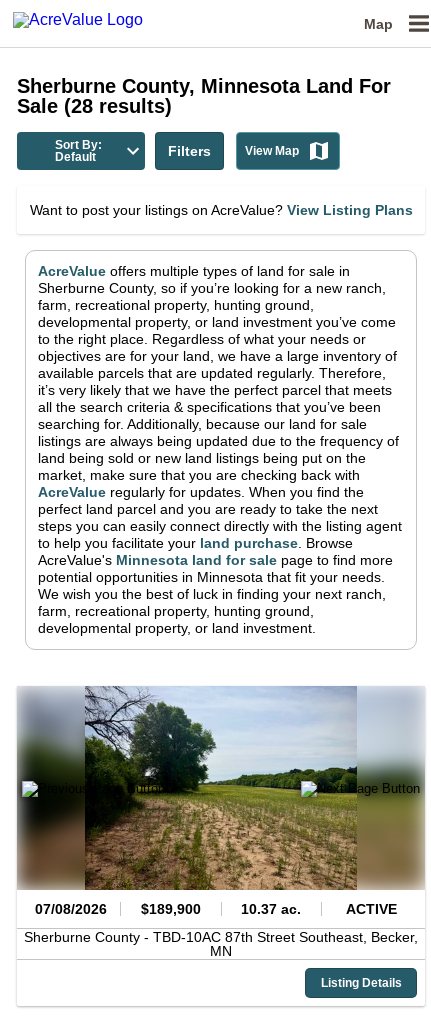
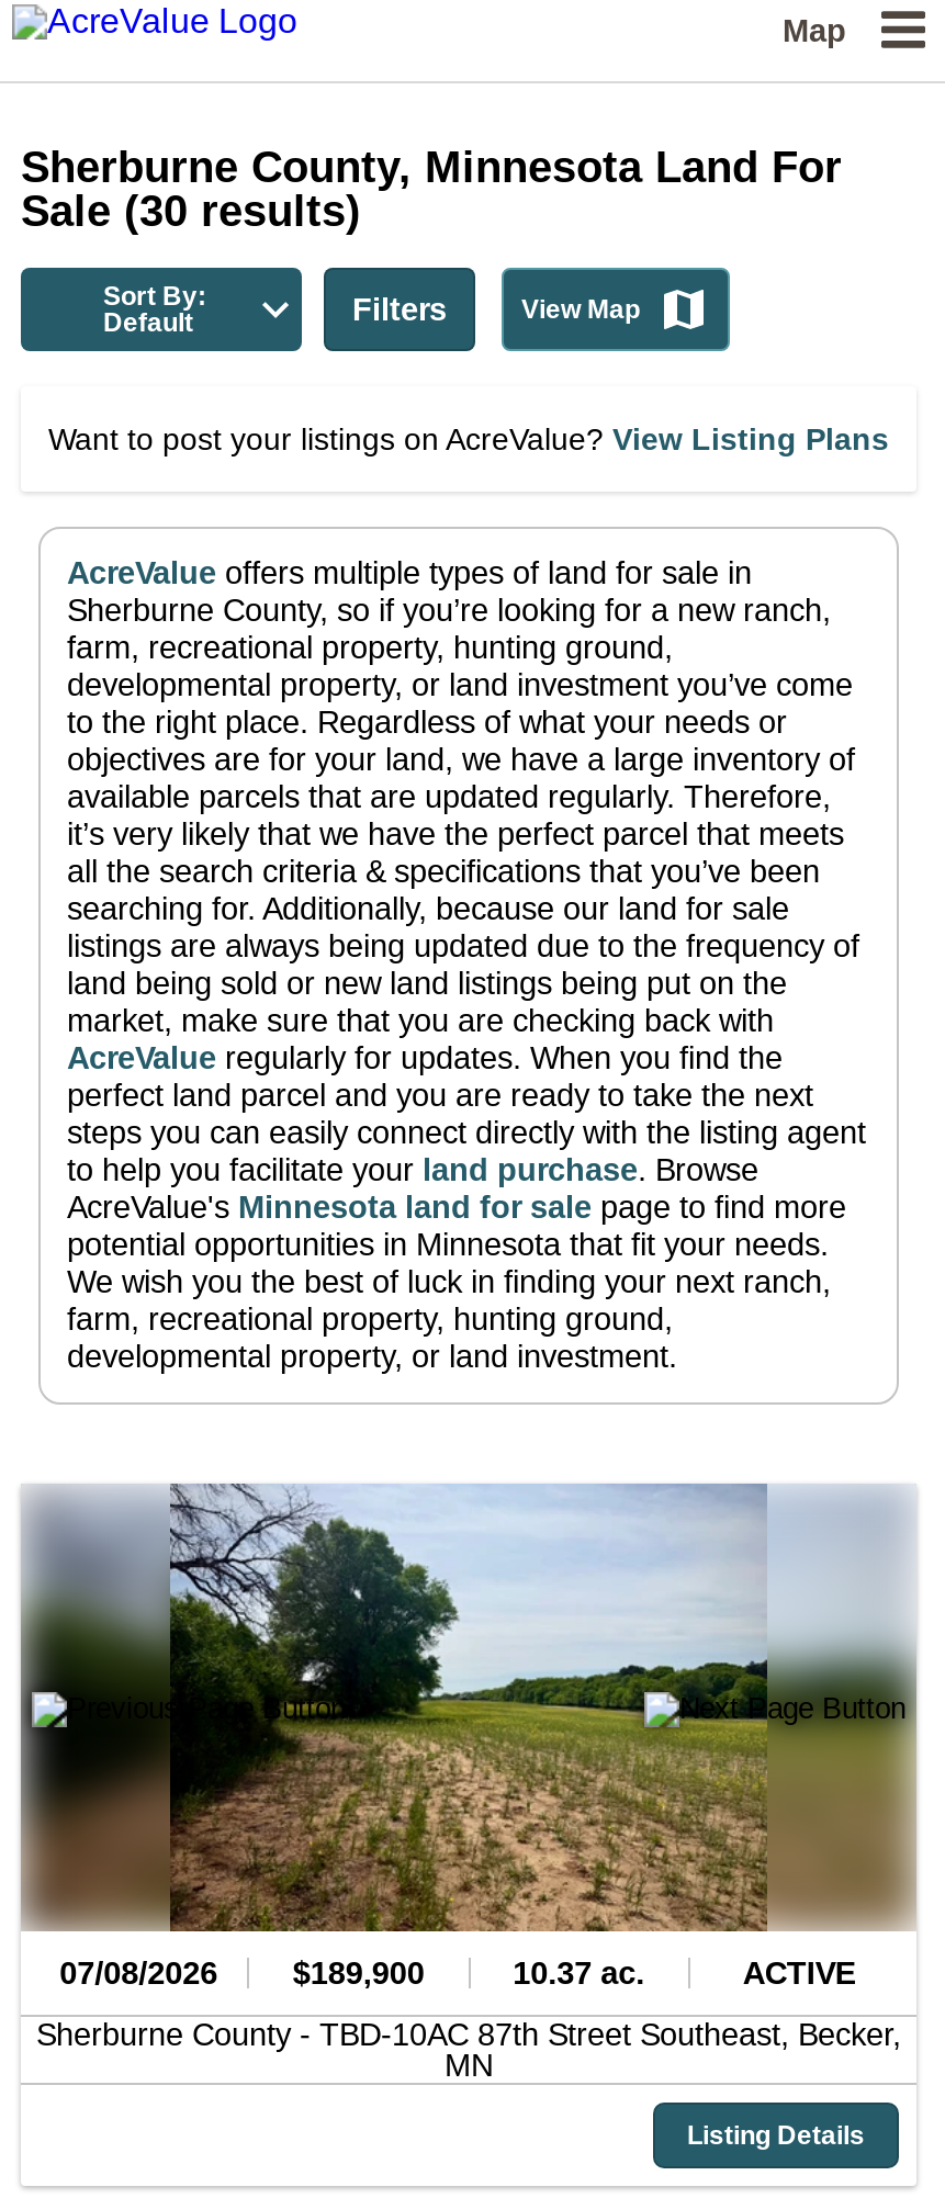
- Sale (28 results)
+ Sale (30 results)
